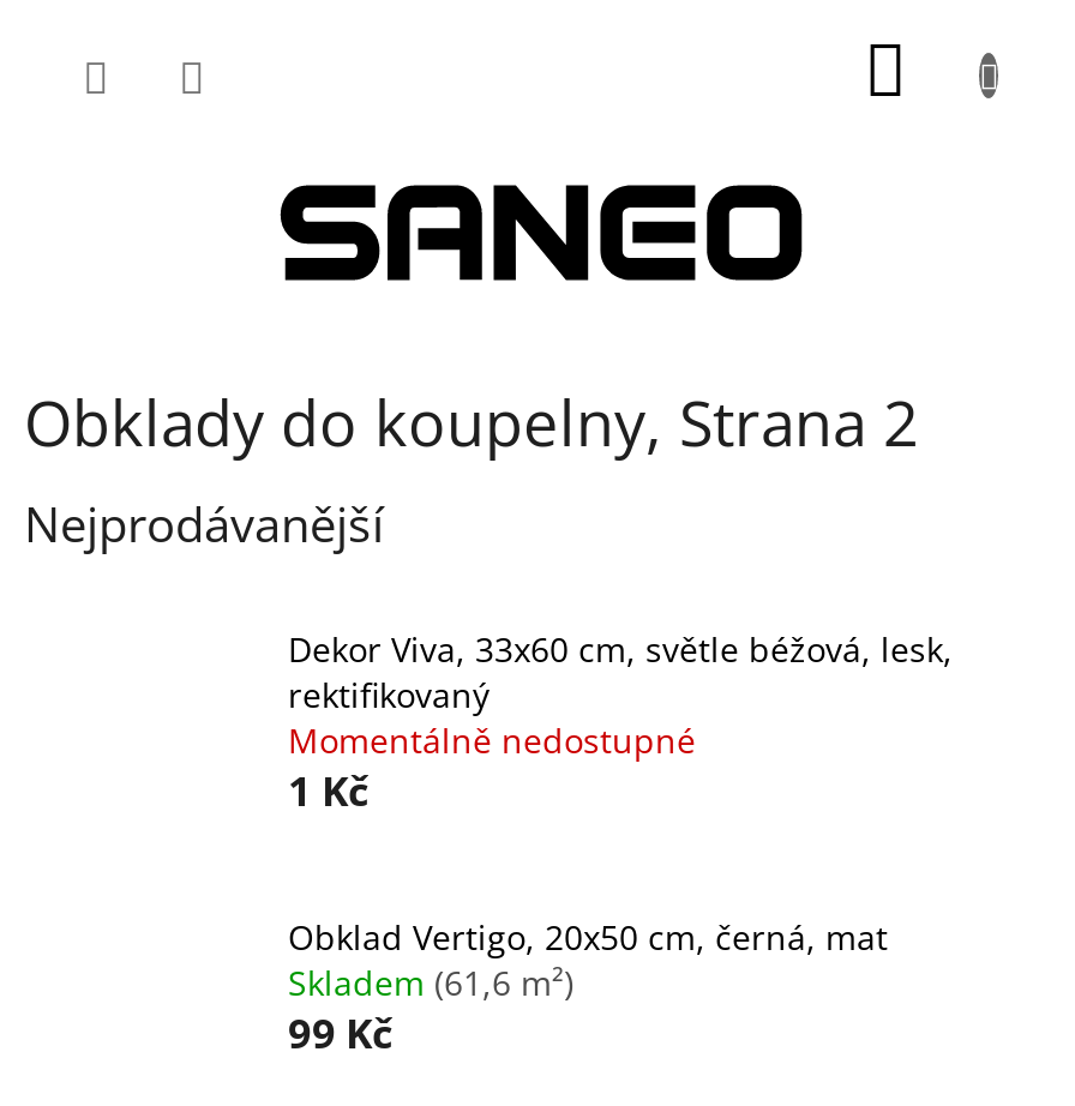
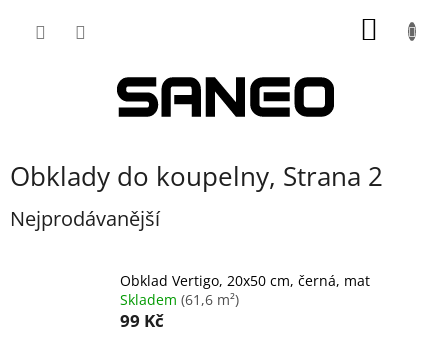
- Dekor Viva, 33x60 cm, světle béžová, lesk,
- rektifikovaný
- Momentálně nedostupné
- 1 Kč
